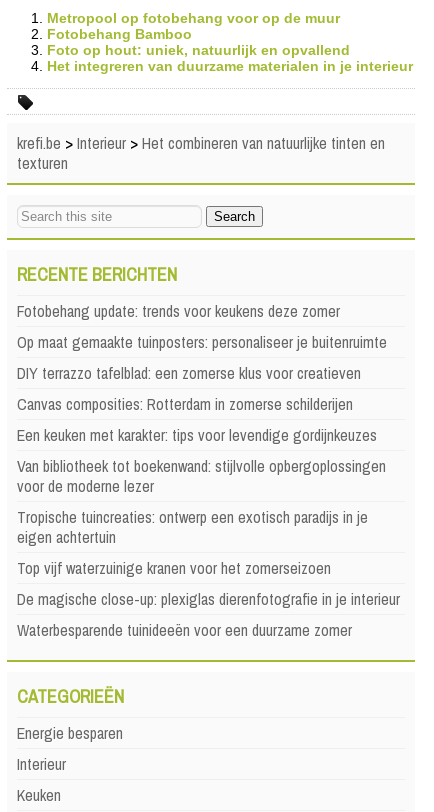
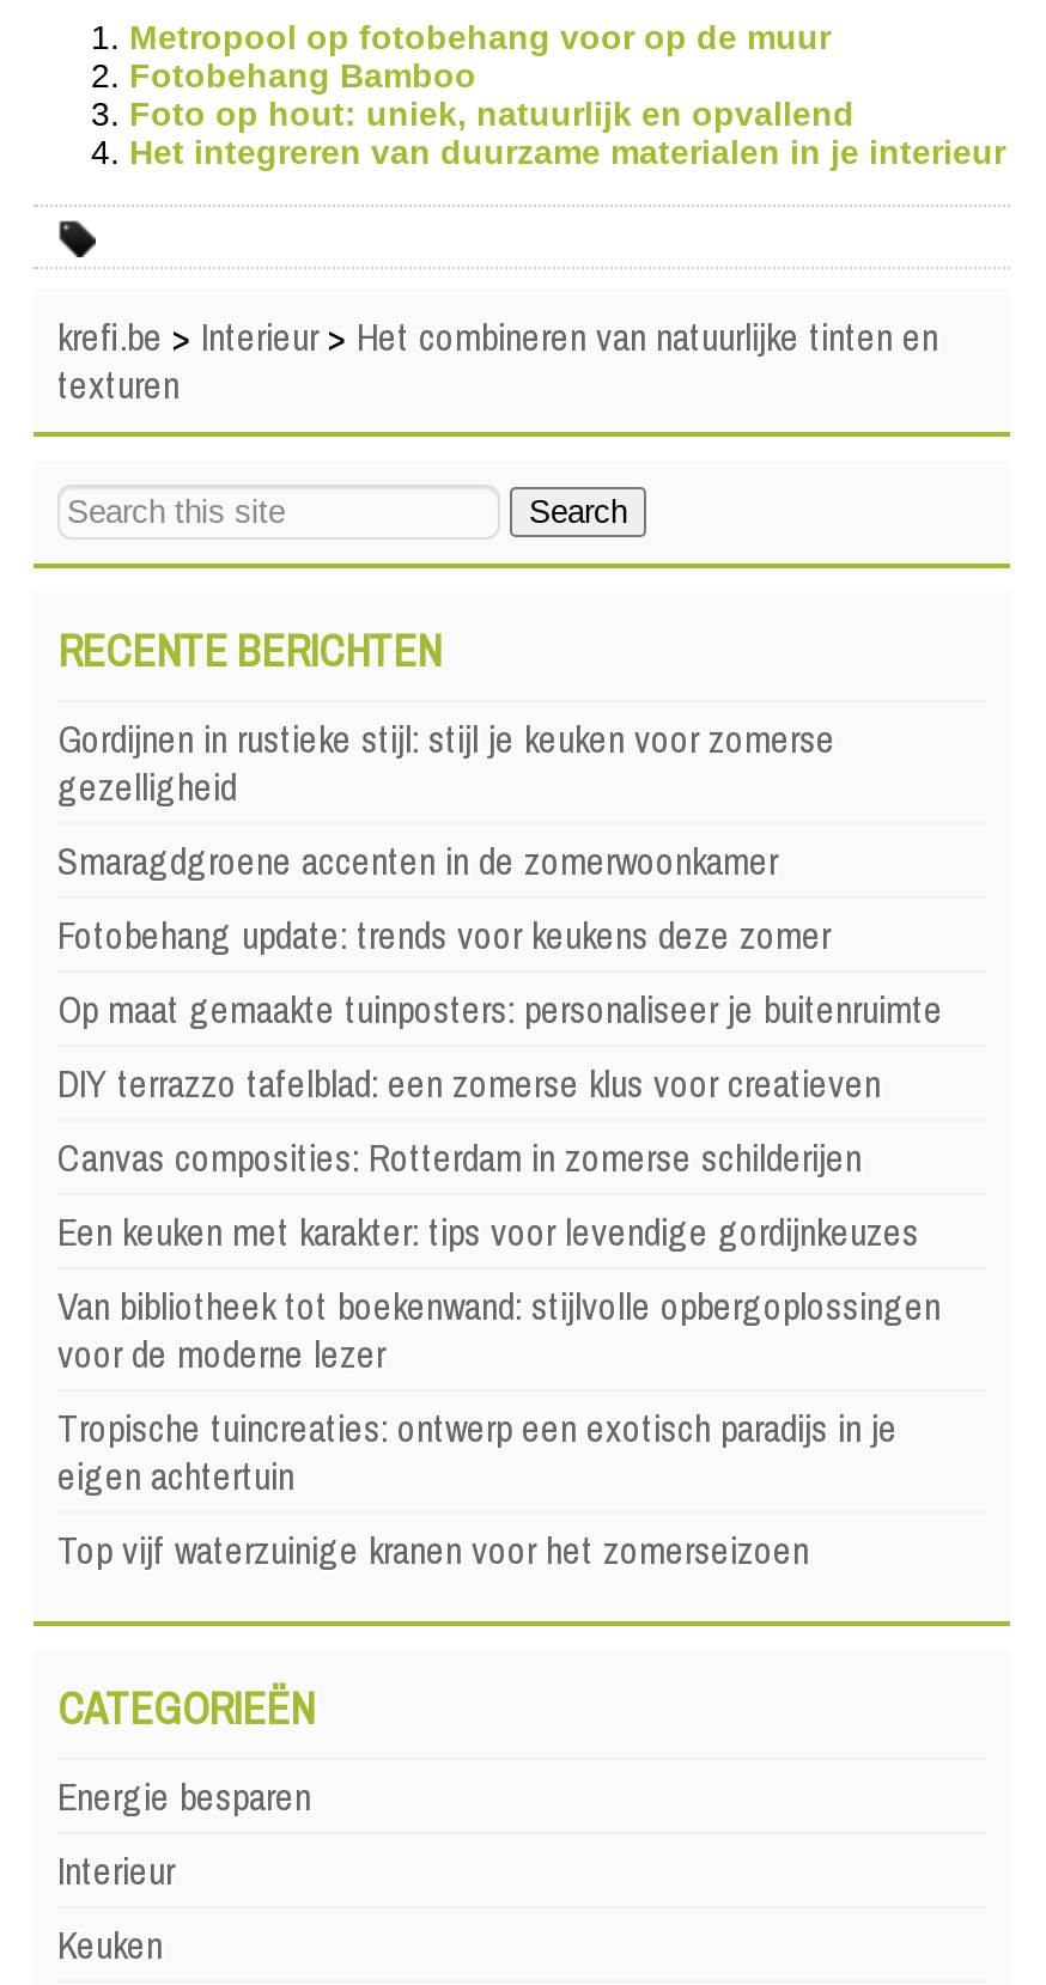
+ Gordijnen in rustieke stijl: stijl je keuken voor zomerse
+ gezelligheid
+ Smaragdgroene accenten in de zomerwoonkamer

moved down: Fotobehang update: trends voor keukens deze zomer | Op maat gemaakte tuinposters: personaliseer je buitenruimte | DIY terrazzo tafelblad: een zomerse klus voor creatieven | ... | eigen achtertuin | Top vijf waterzuinige kranen voor het zomerseizoen

- De magische close-up: plexiglas dierenfotografie in je interieur
- Waterbesparende tuinideeën voor een duurzame zomer
